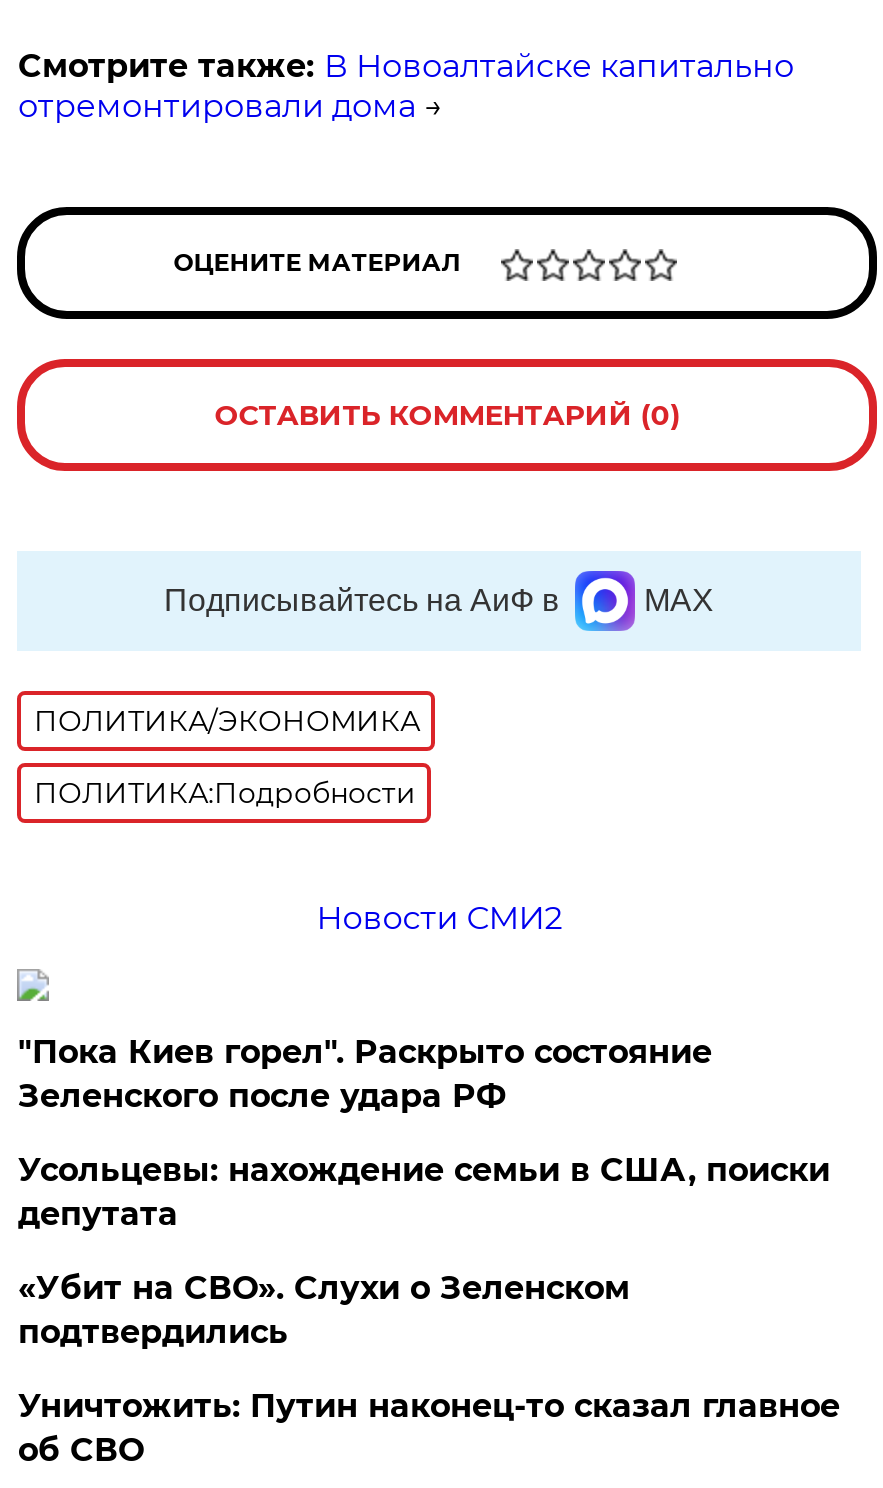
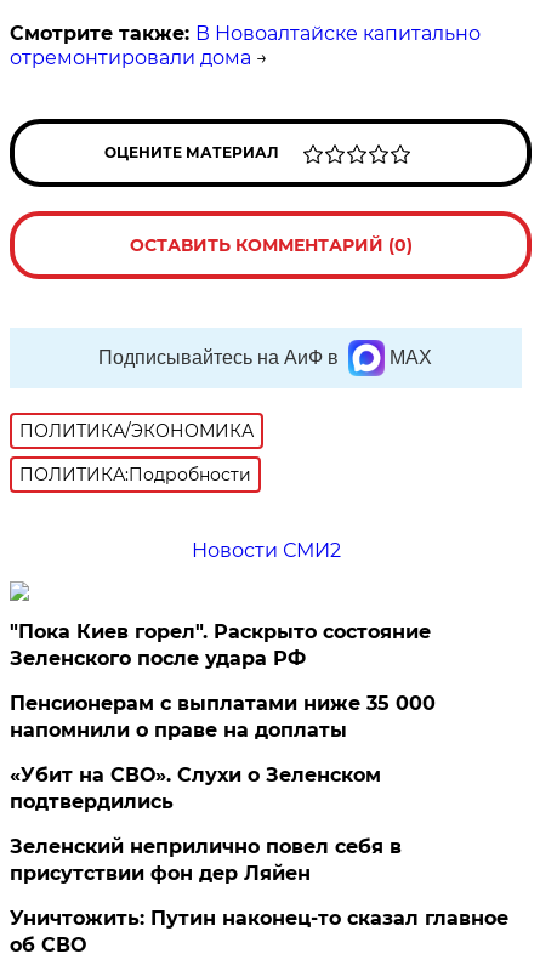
- Усольцевы: нахождение семьи в США, поиски
- депутата
+ Пенсионерам с выплатами ниже 35 000
+ напомнили о праве на доплаты

+ Зеленский неприлично повел cебя в
+ присутствии фон дер Ляйен
